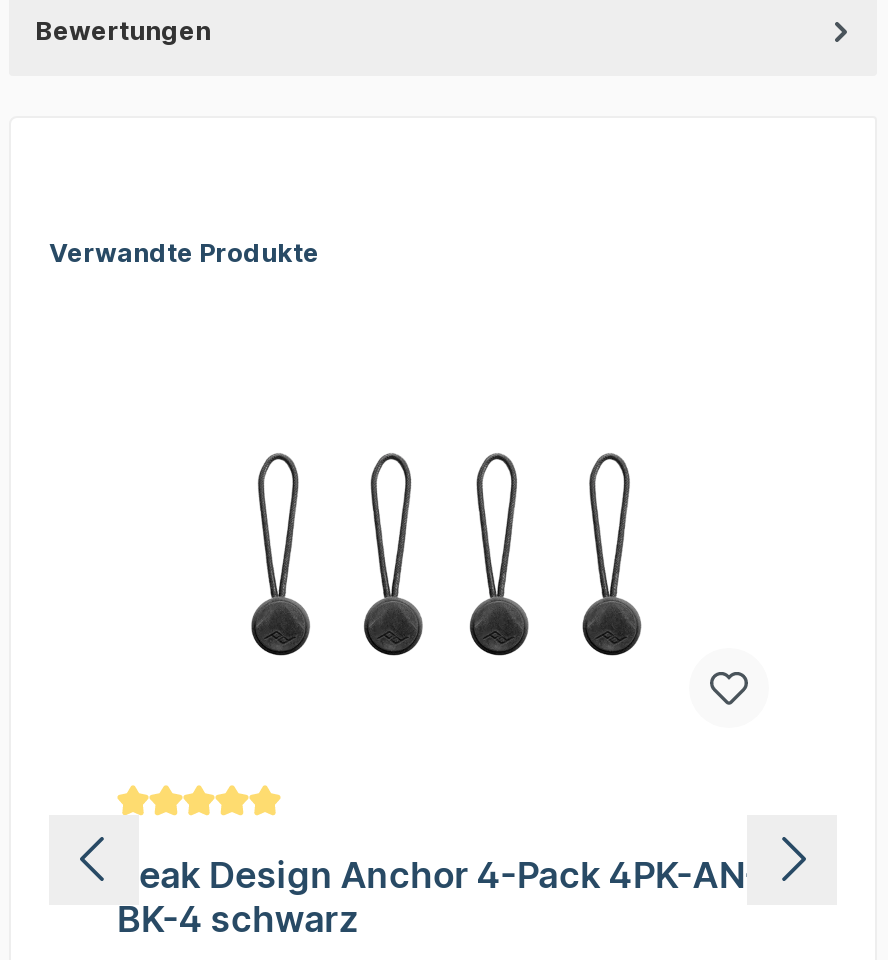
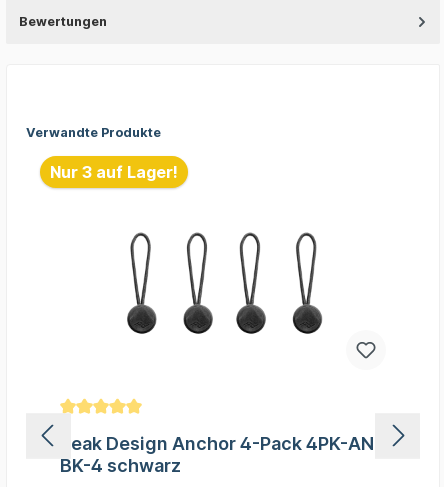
+ Nur 3 auf Lager!
